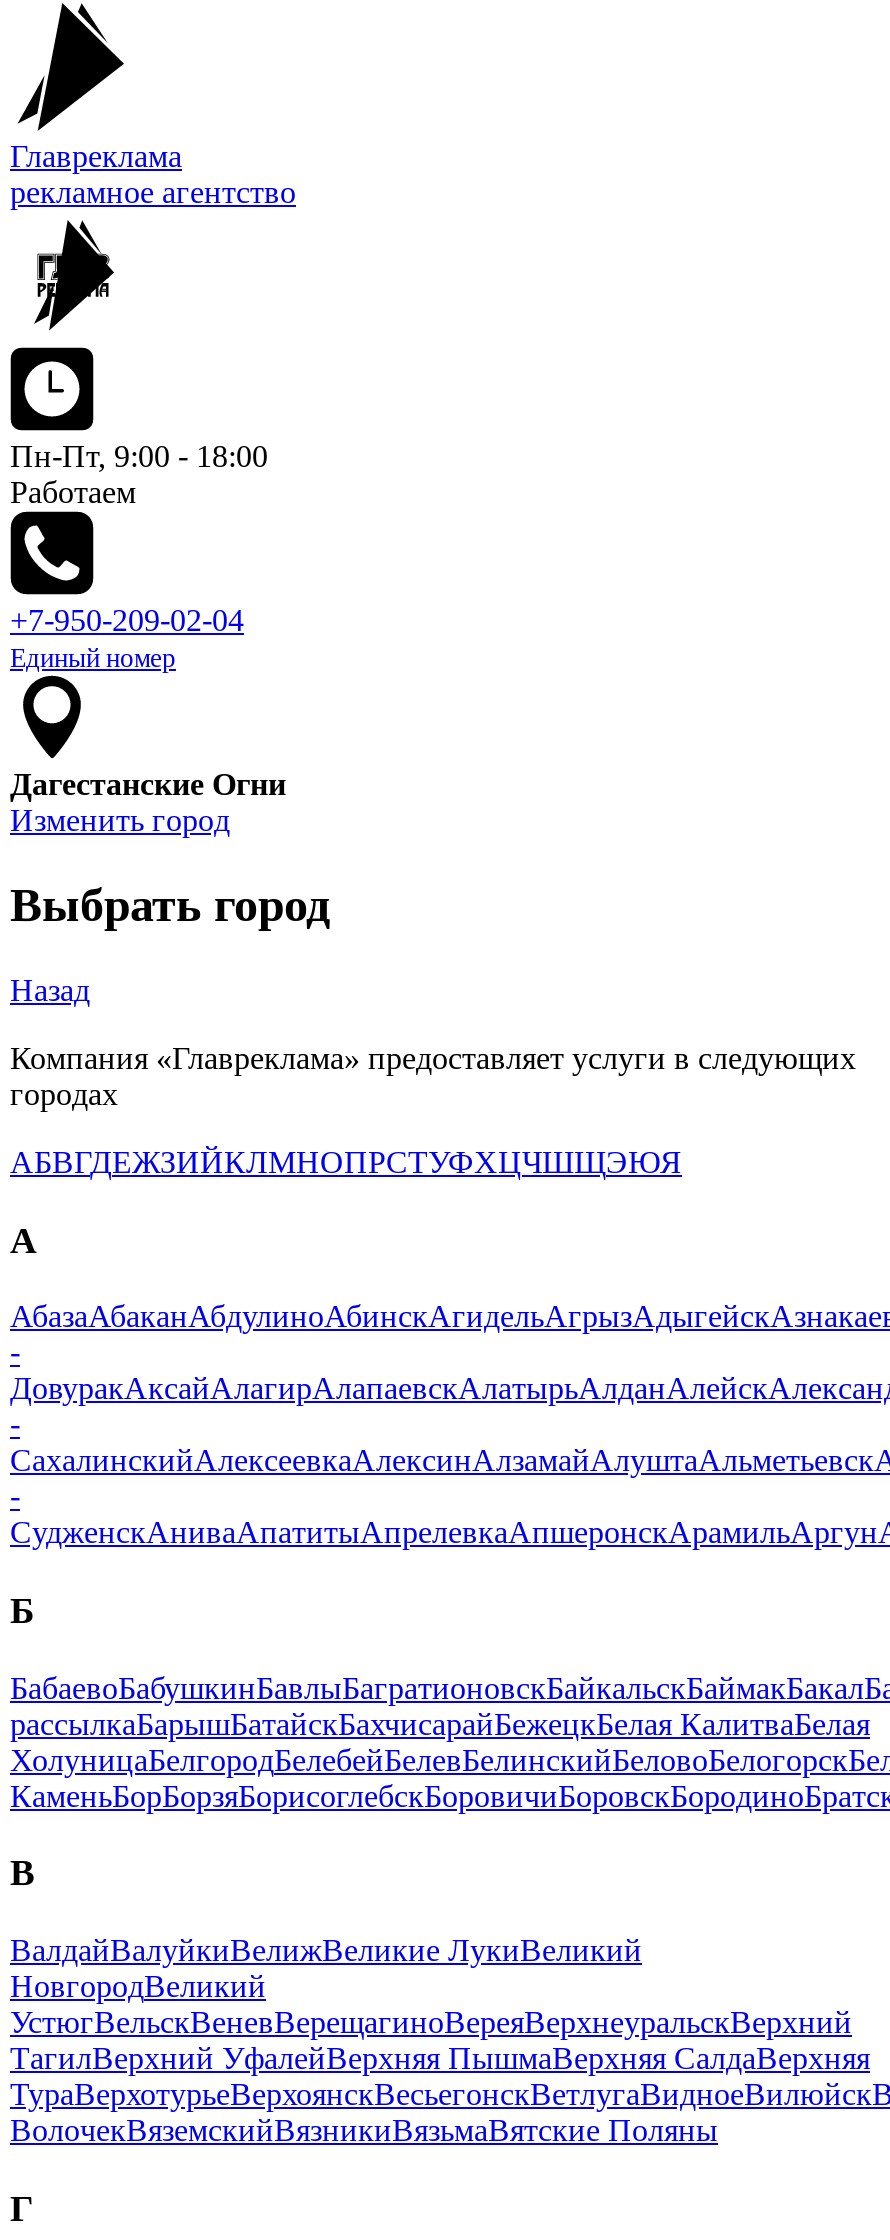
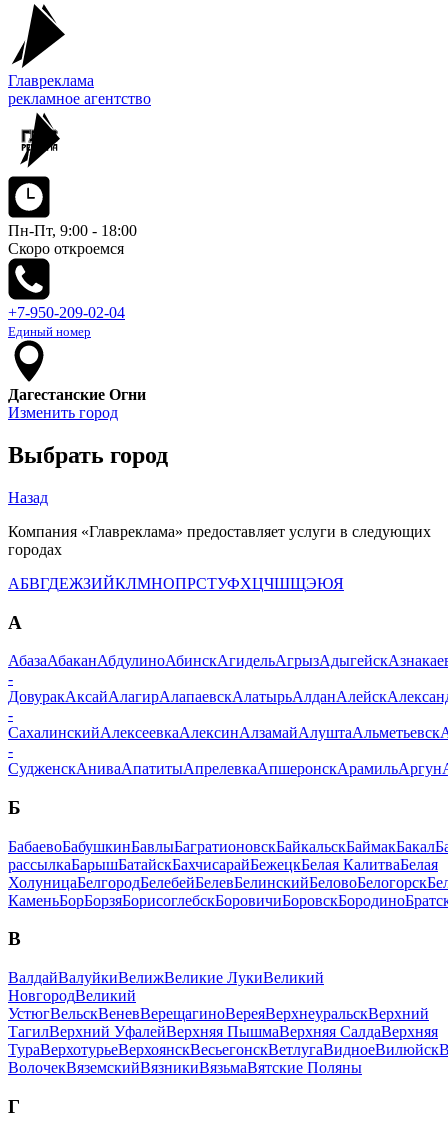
- Работаем
+ Скоро откроемся
